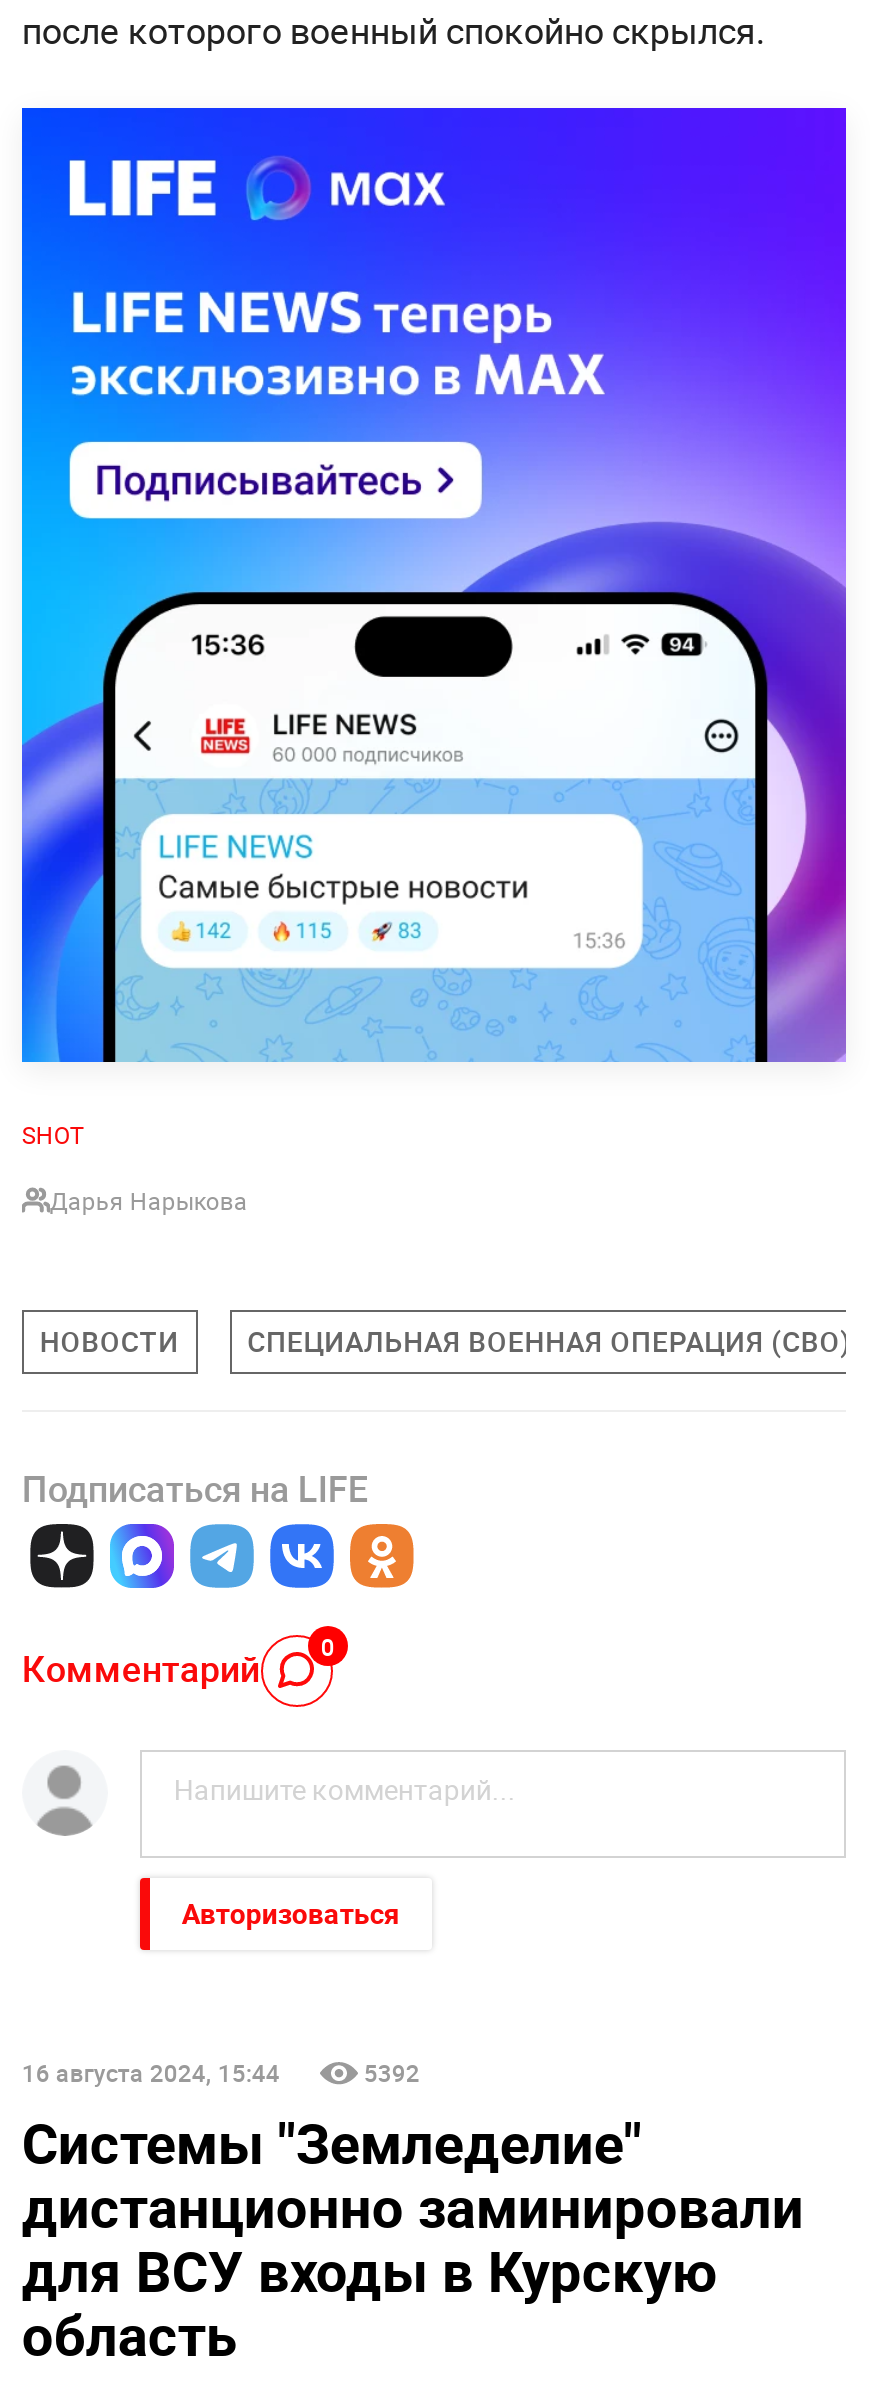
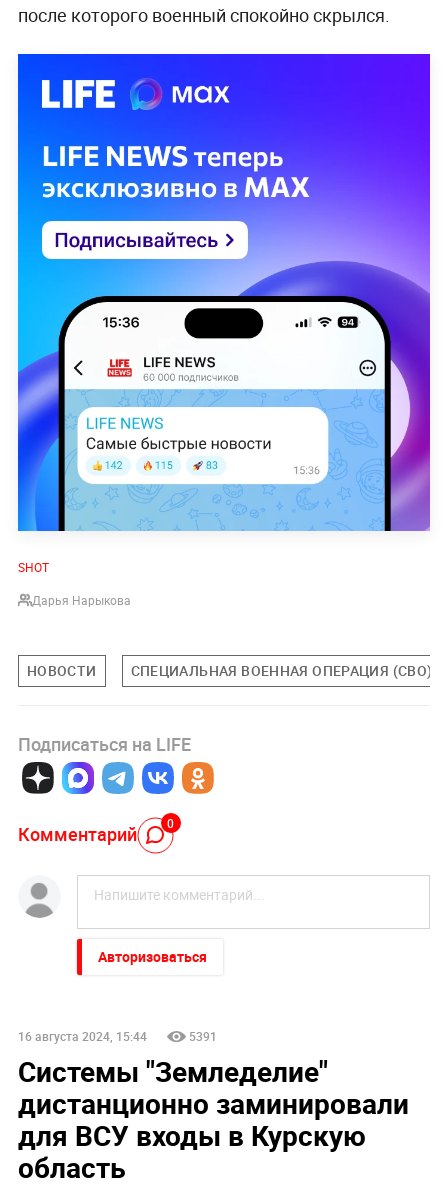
- 5392
+ 5391
